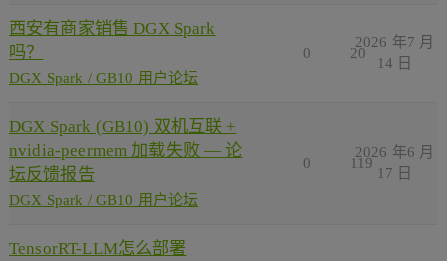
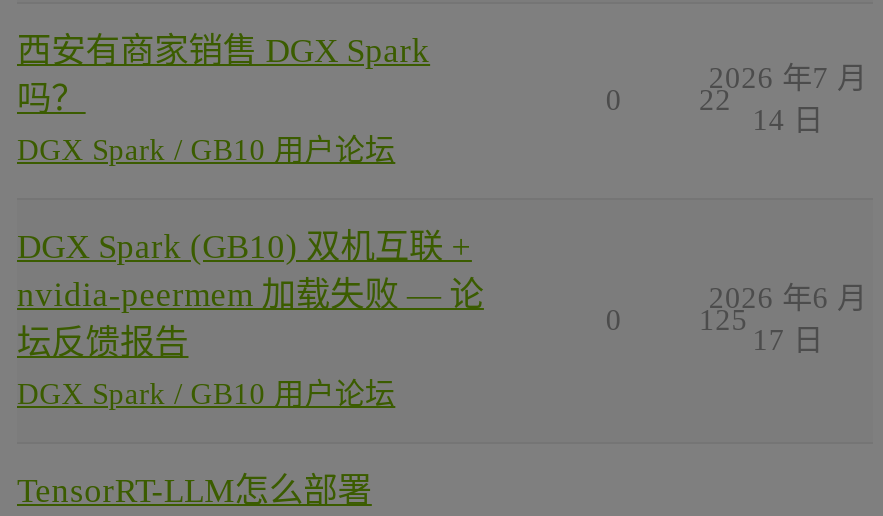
- 20
+ 22

- 119
+ 125
